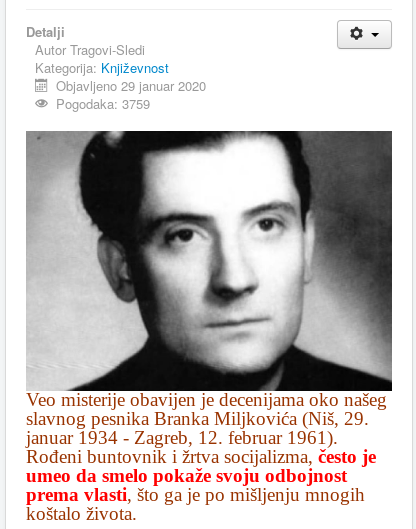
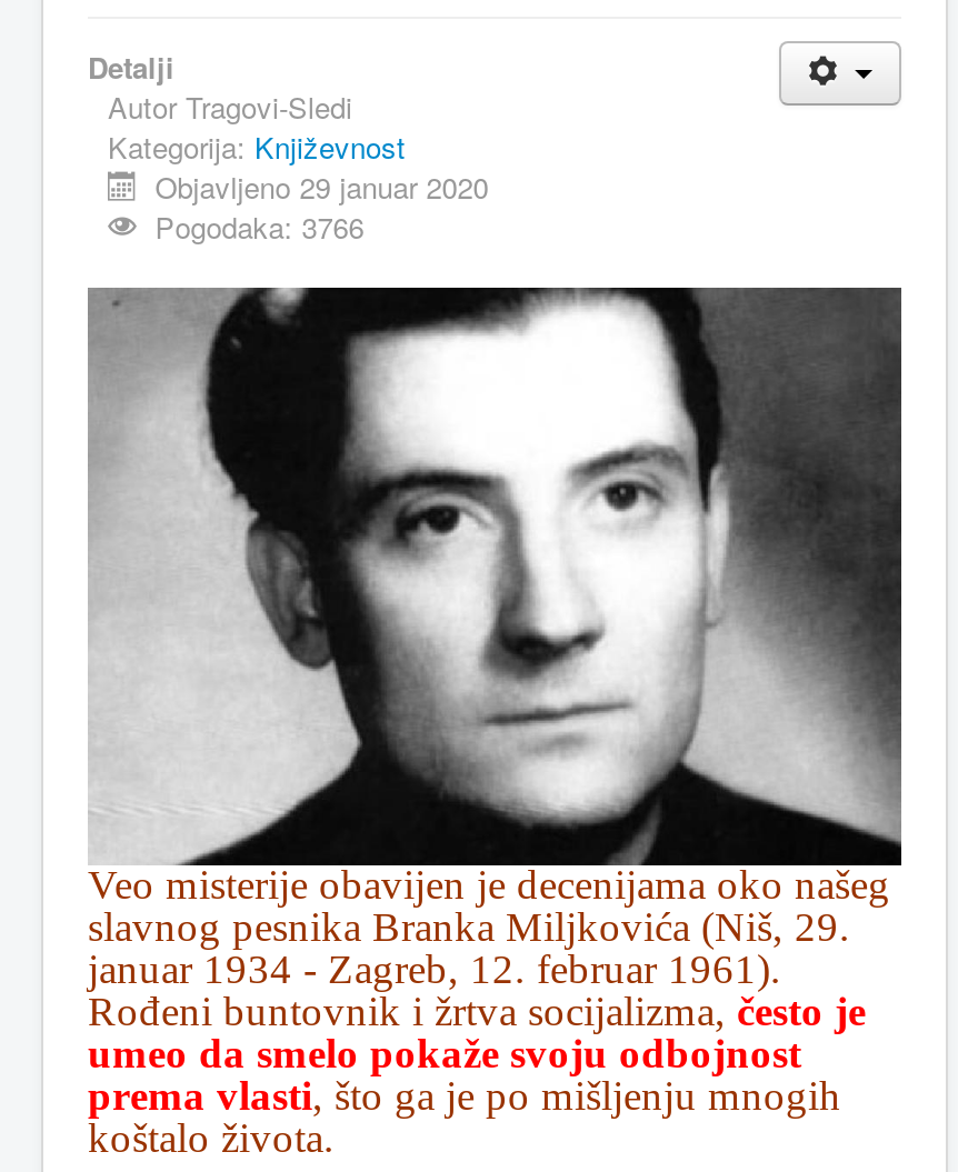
- Pogodaka: 3759
+ Pogodaka: 3766
